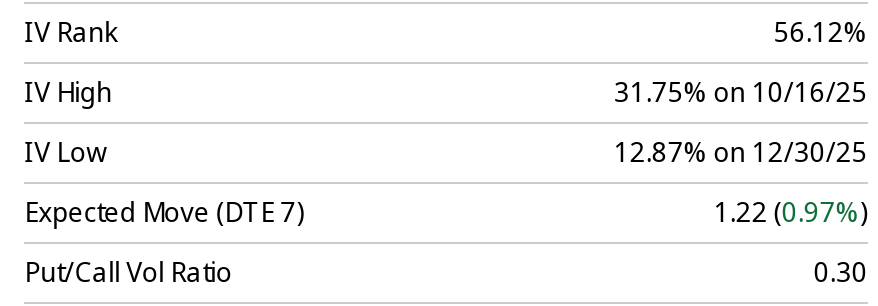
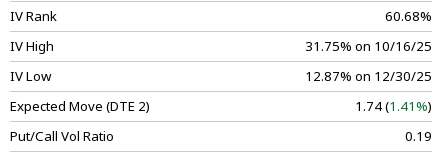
- 56.12%
+ 60.68%

- Expected Move (DTE 7)
+ Expected Move (DTE 2)

- 1.22 (0.97%)
+ 1.74 (1.41%)

- 0.30
+ 0.19
